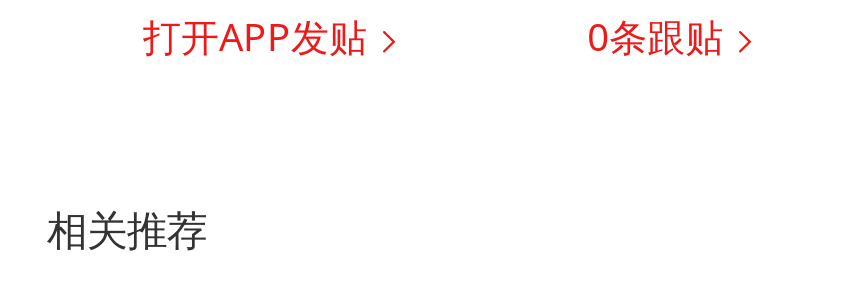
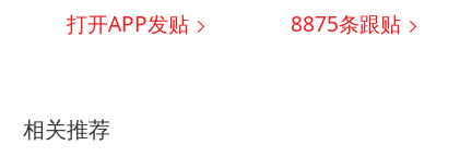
- 0条跟贴
+ 8875条跟贴
